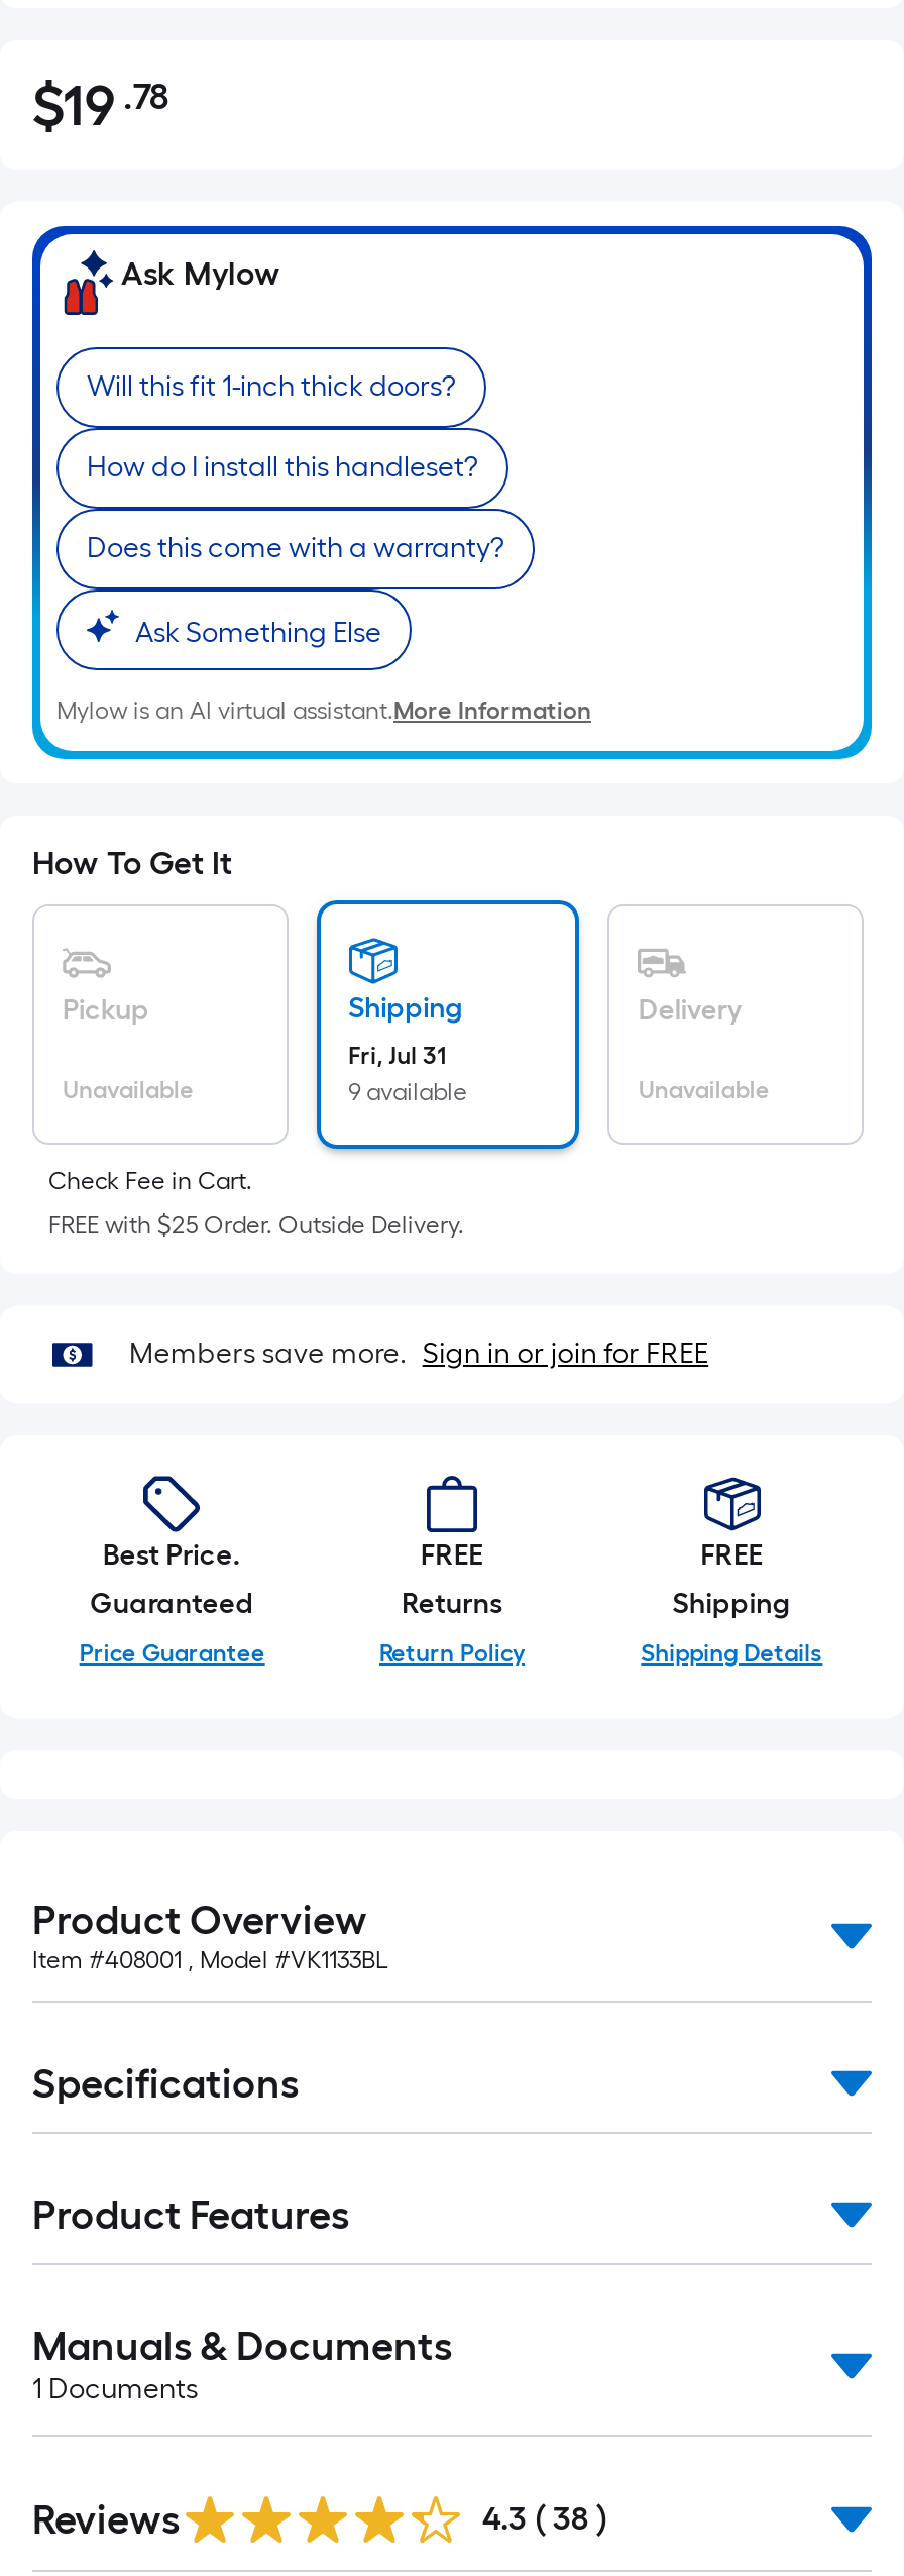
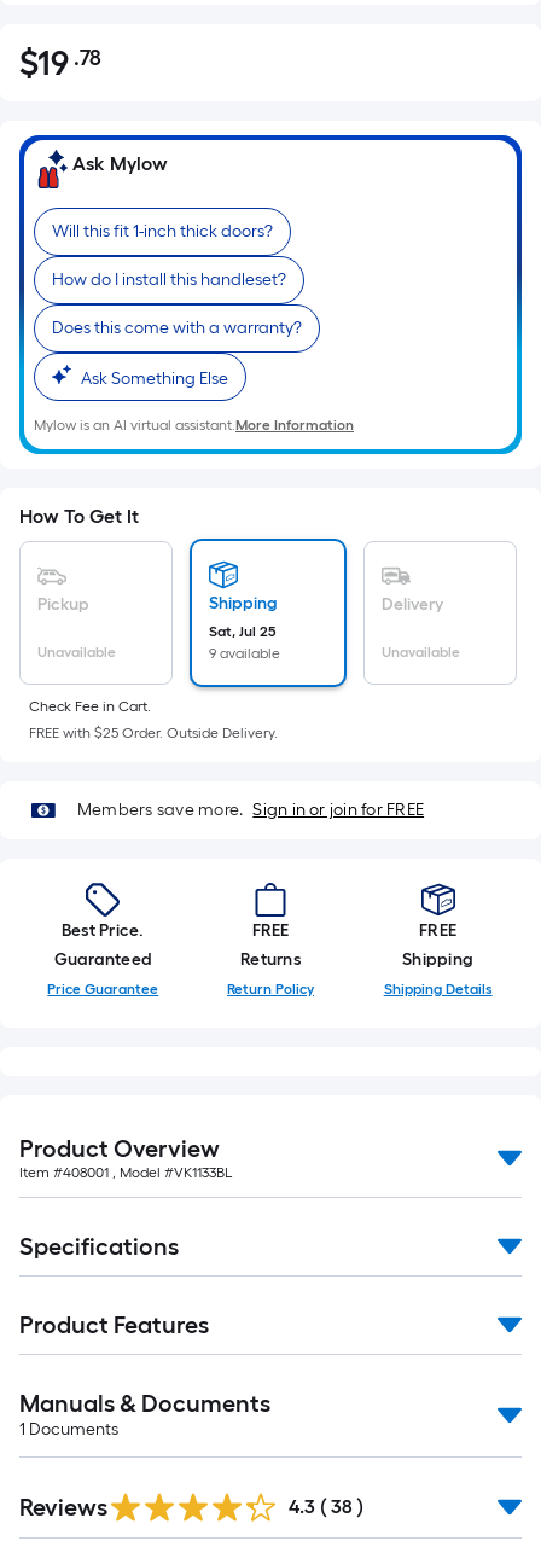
- Fri, Jul 31
+ Sat, Jul 25
